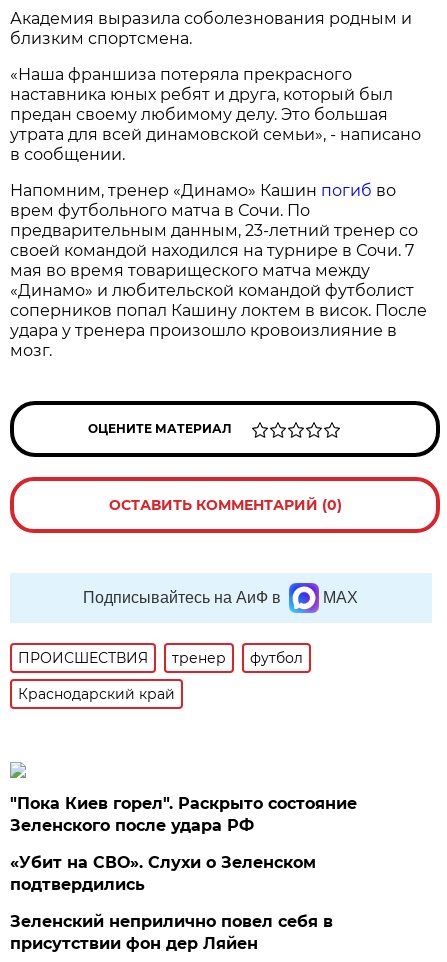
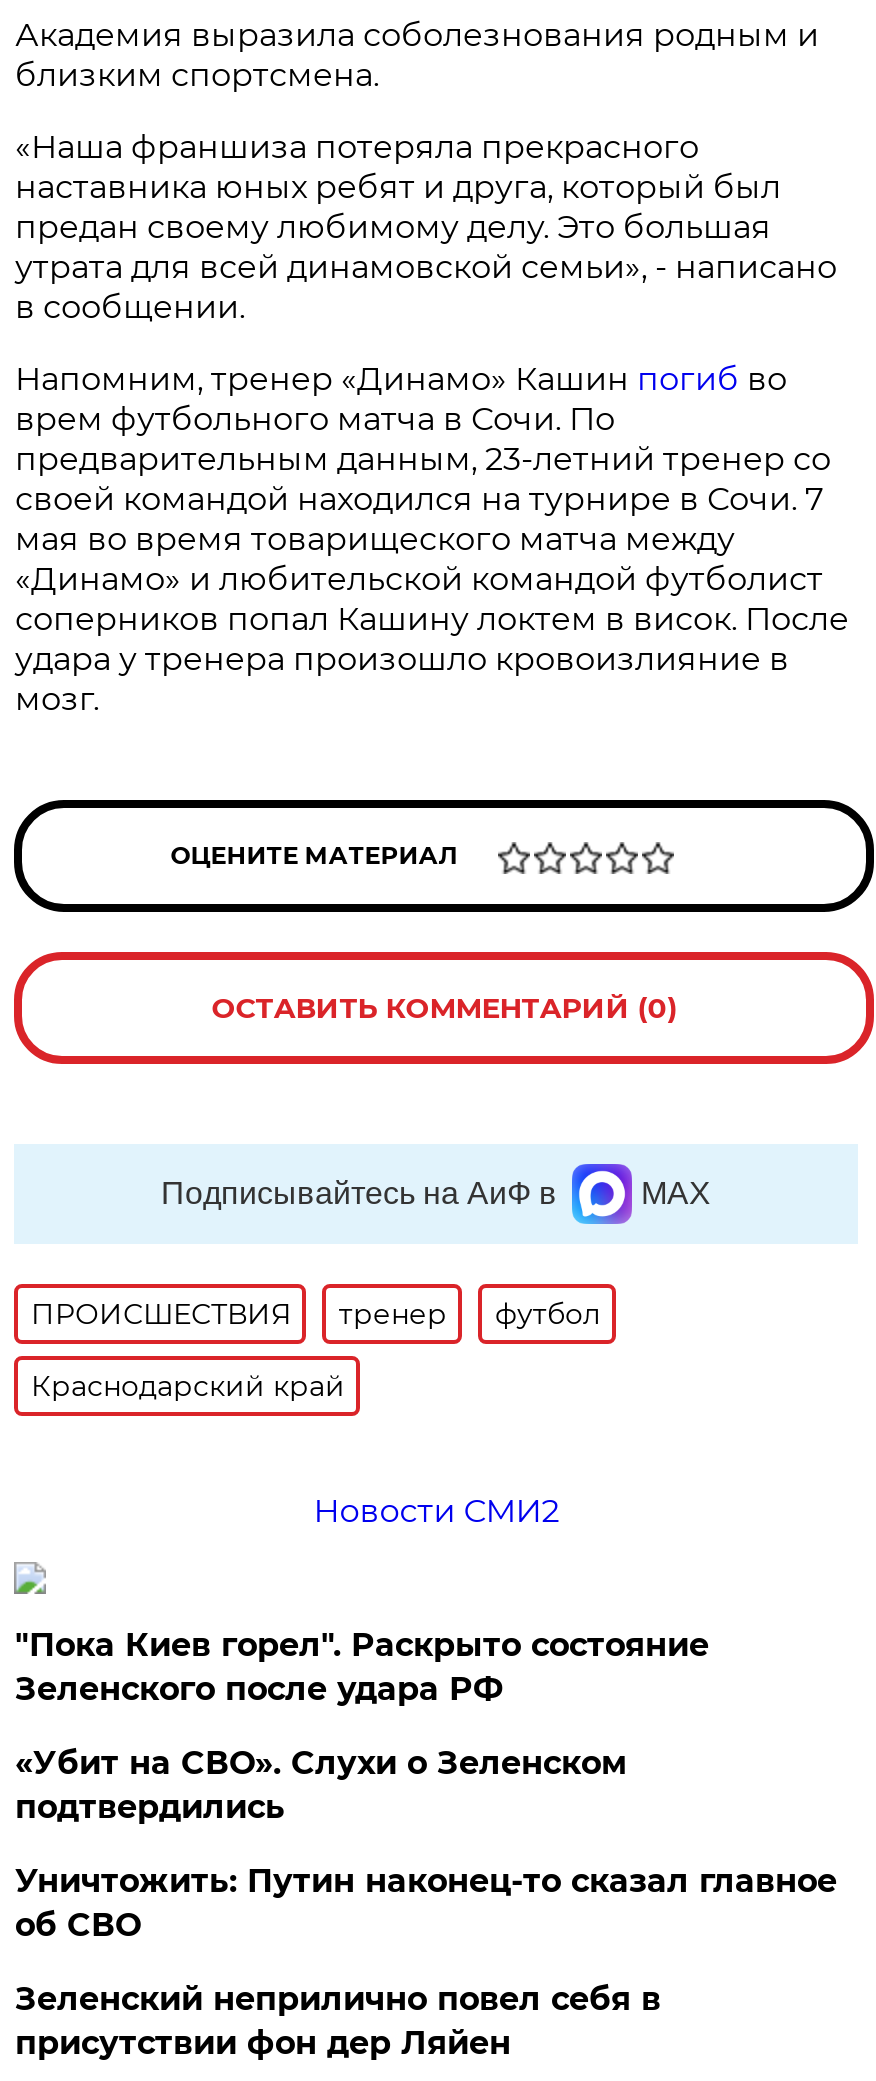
+ Новости СМИ2

+ Уничтожить: Путин наконец-то сказал главное
+ об СВО
